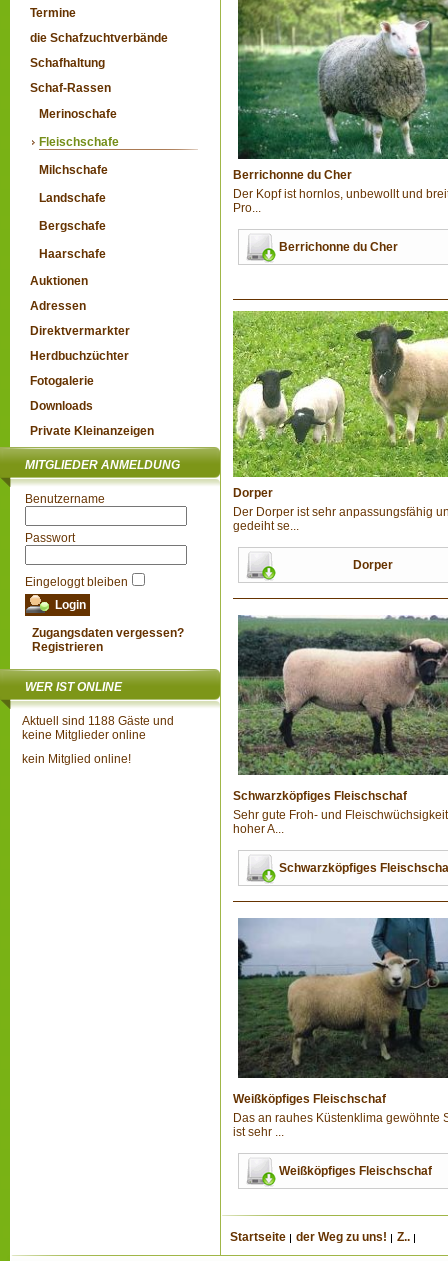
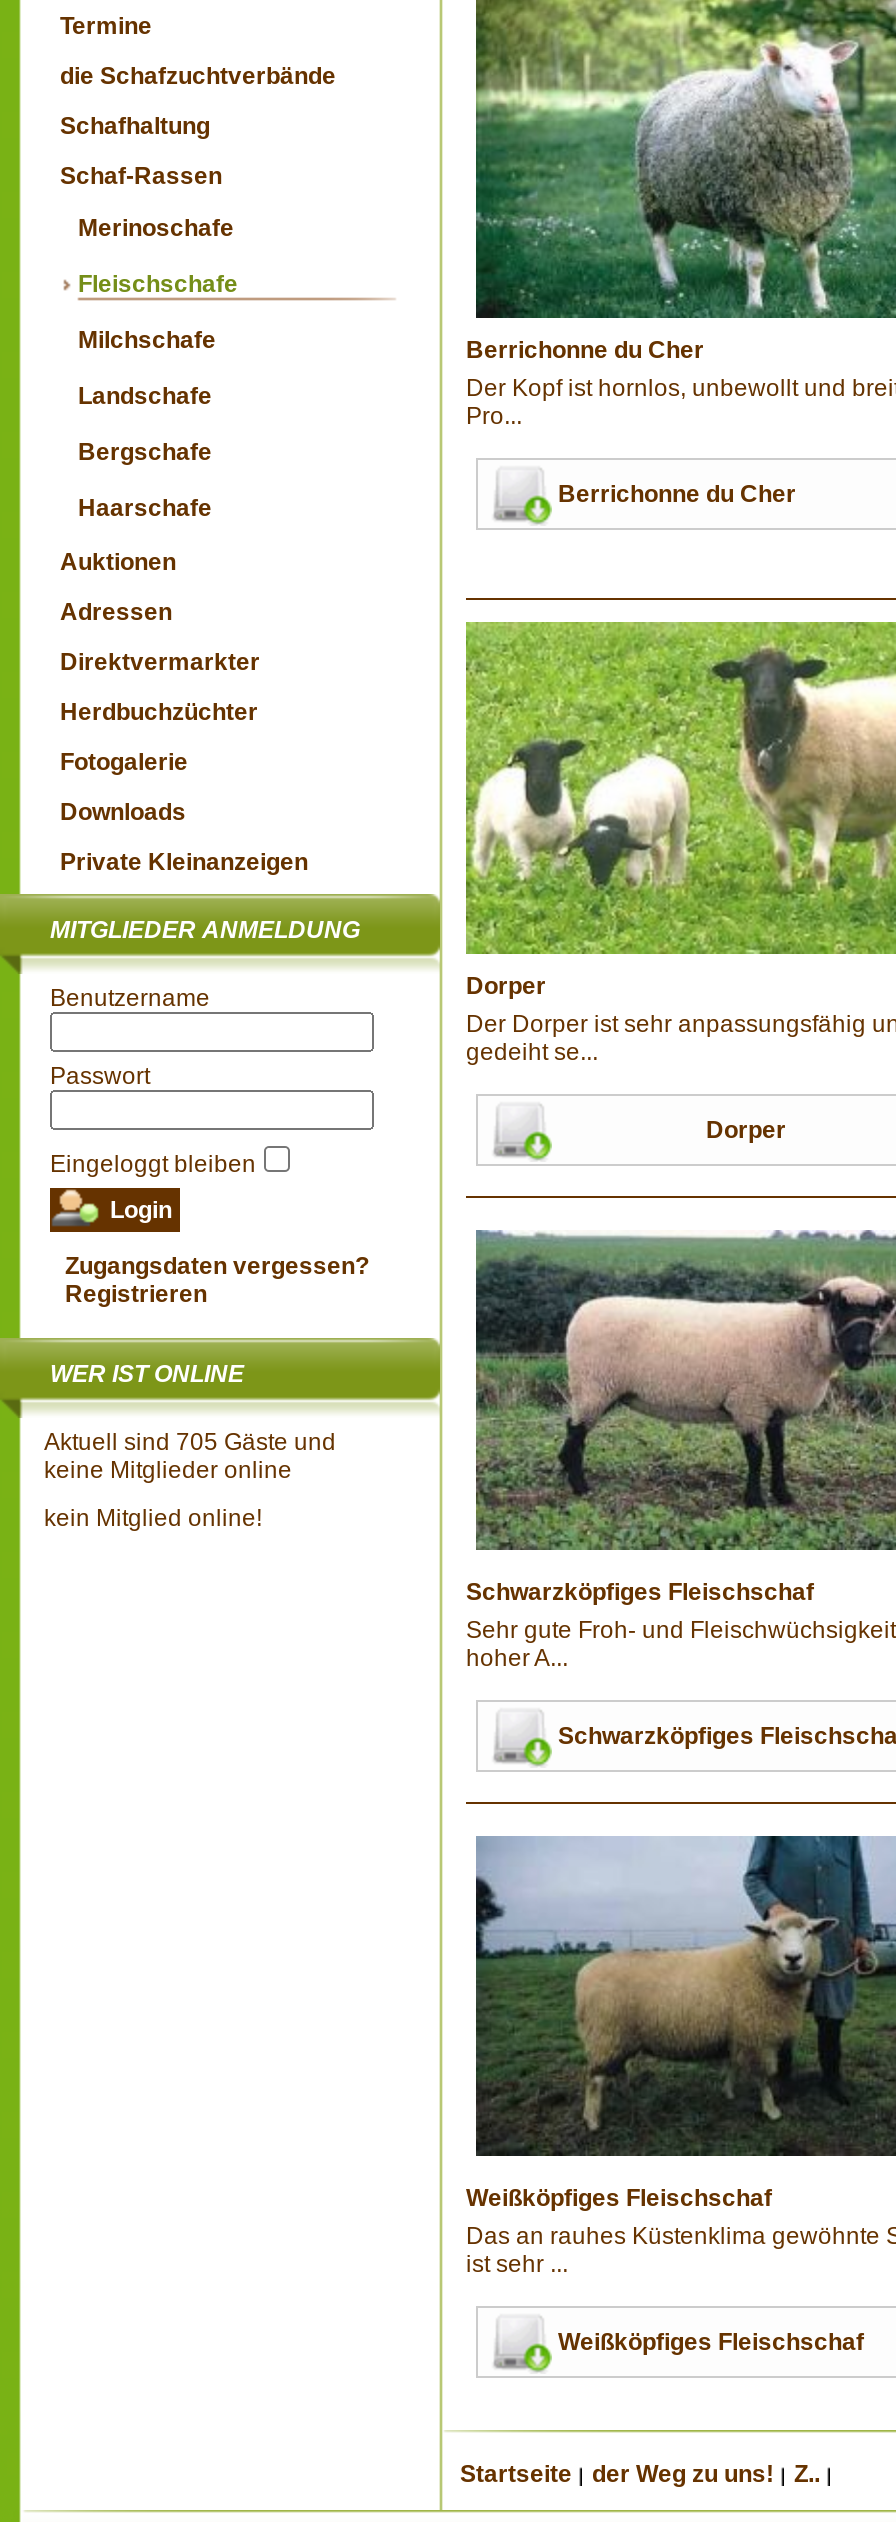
- Aktuell sind 1188 Gäste und
+ Aktuell sind 705 Gäste und
